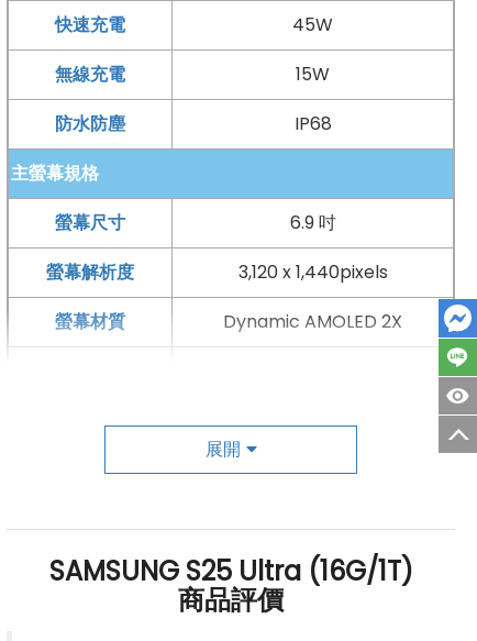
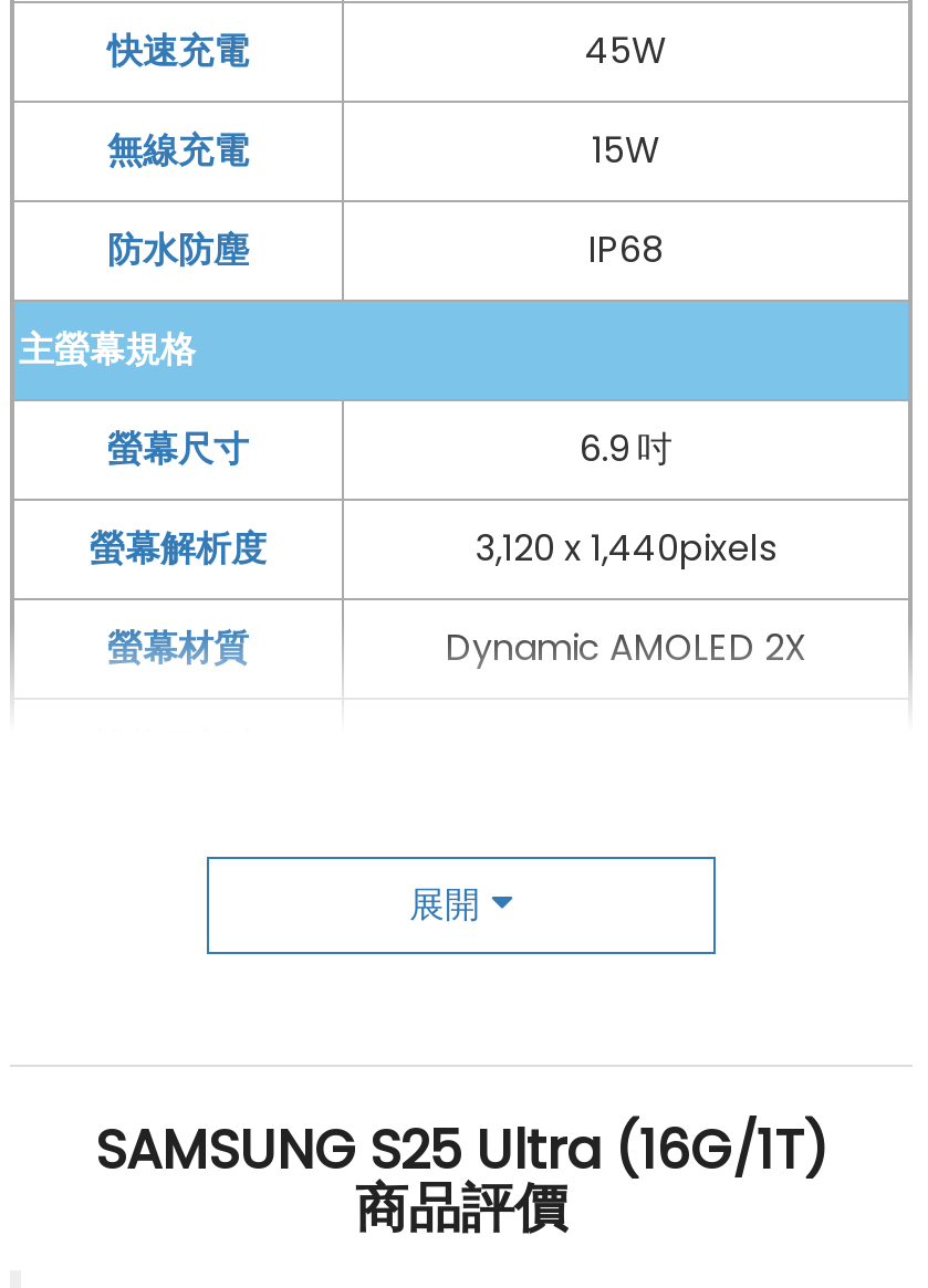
- [image]
